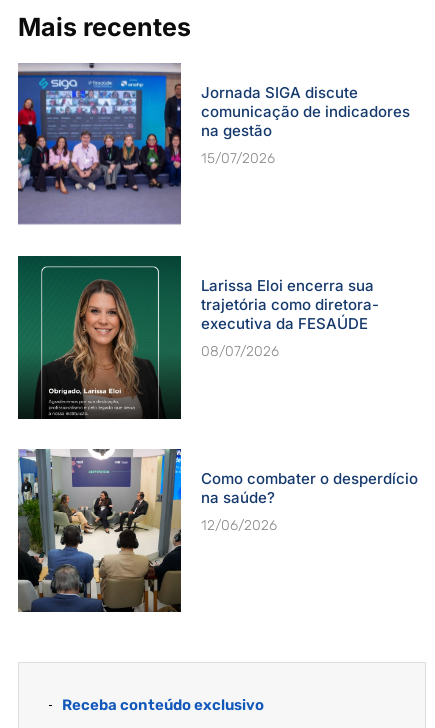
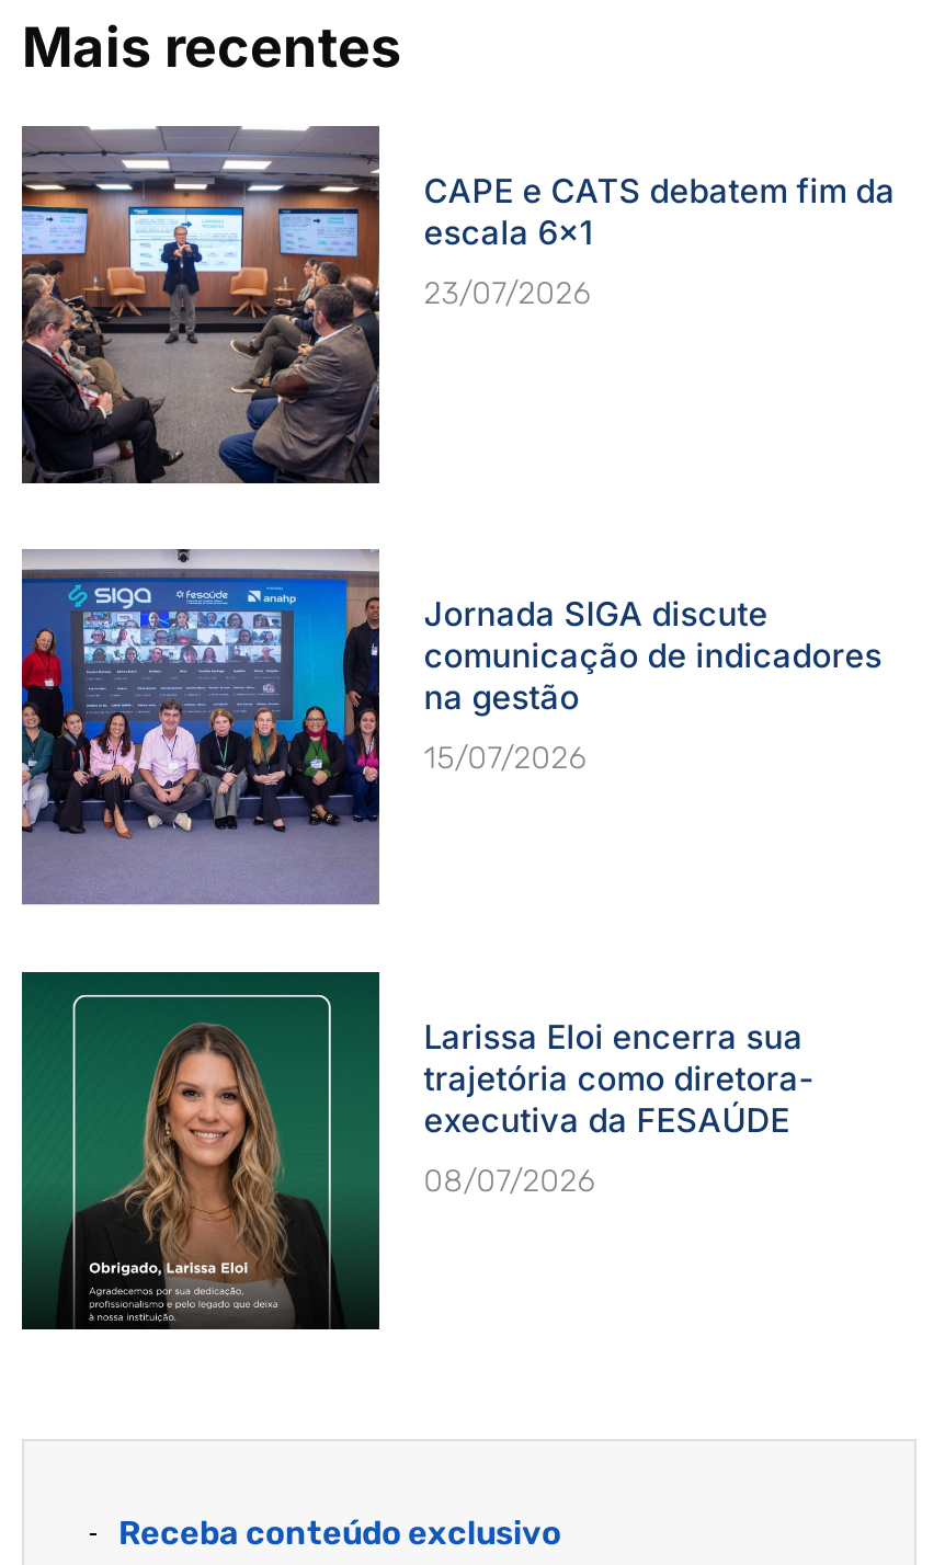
+ [image]
+ CAPE e CATS debatem fim da
+ escala 6×1
+ 23/07/2026

moved down: [image] | Jornada SIGA discute | comunicação de indicadores | ... | executiva da FESAÚDE | 08/07/2026

- [image]
- Como combater o desperdício
- na saúde?
- 12/06/2026
